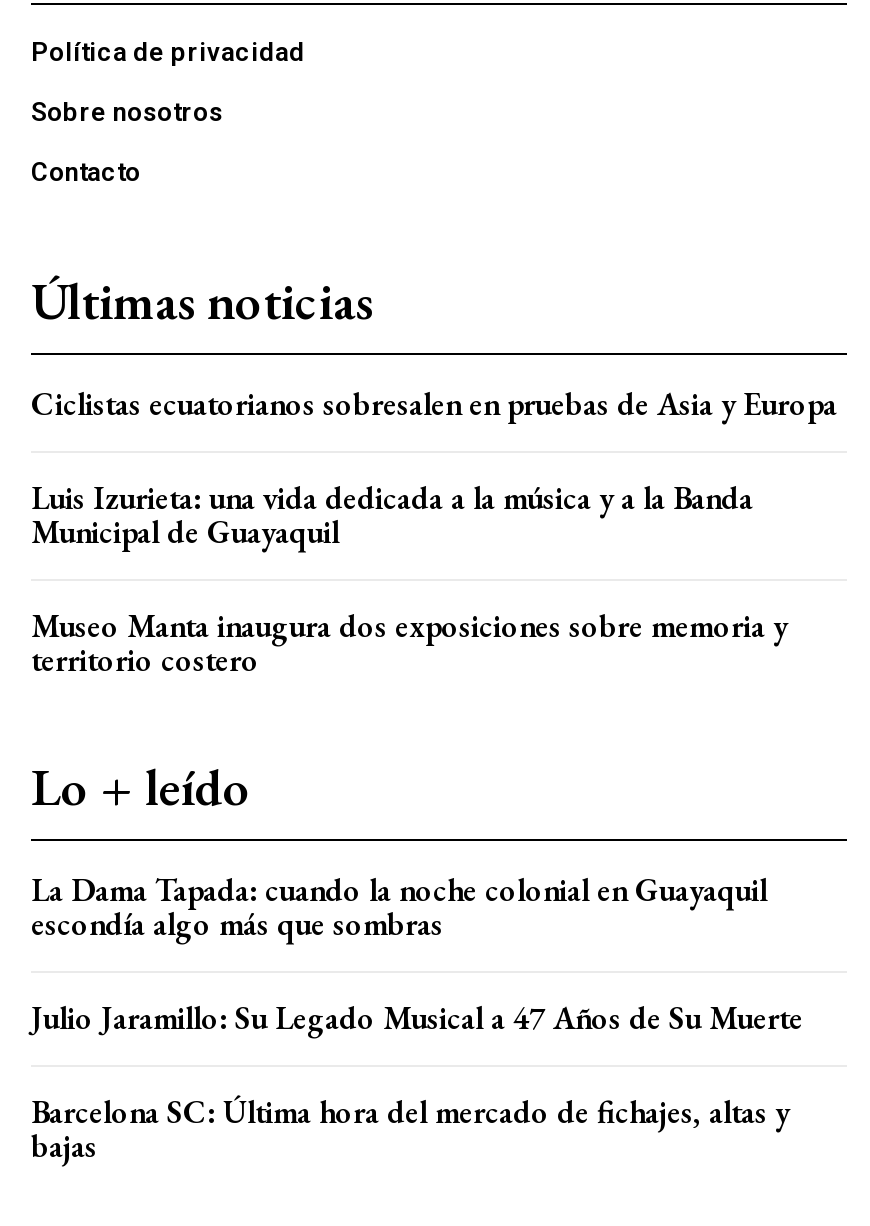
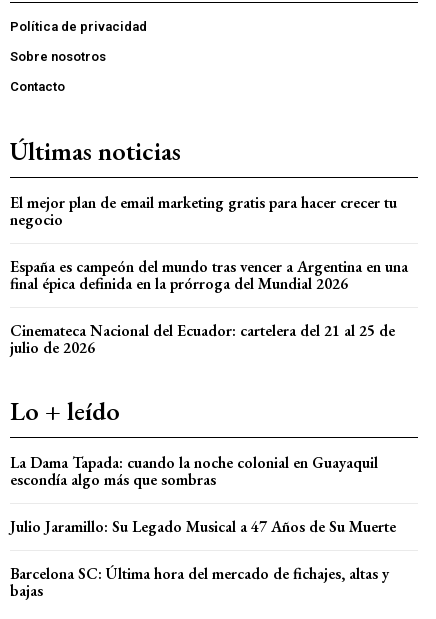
- Ciclistas ecuatorianos sobresalen en pruebas de Asia y Europa
+ El mejor plan de email marketing gratis para hacer crecer tu
+ negocio

- Luis Izurieta: una vida dedicada a la música y a la Banda
- Municipal de Guayaquil
+ España es campeón del mundo tras vencer a Argentina en una
+ final épica definida en la prórroga del Mundial 2026

- Museo Manta inaugura dos exposiciones sobre memoria y
- territorio costero
+ Cinemateca Nacional del Ecuador: cartelera del 21 al 25 de
+ julio de 2026
